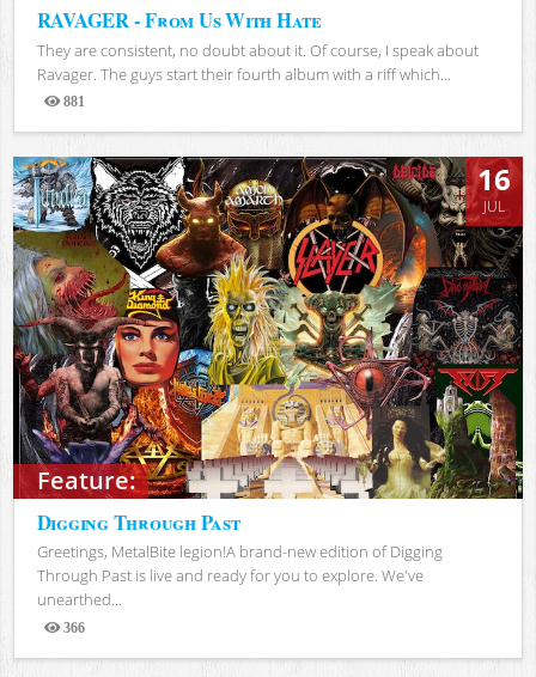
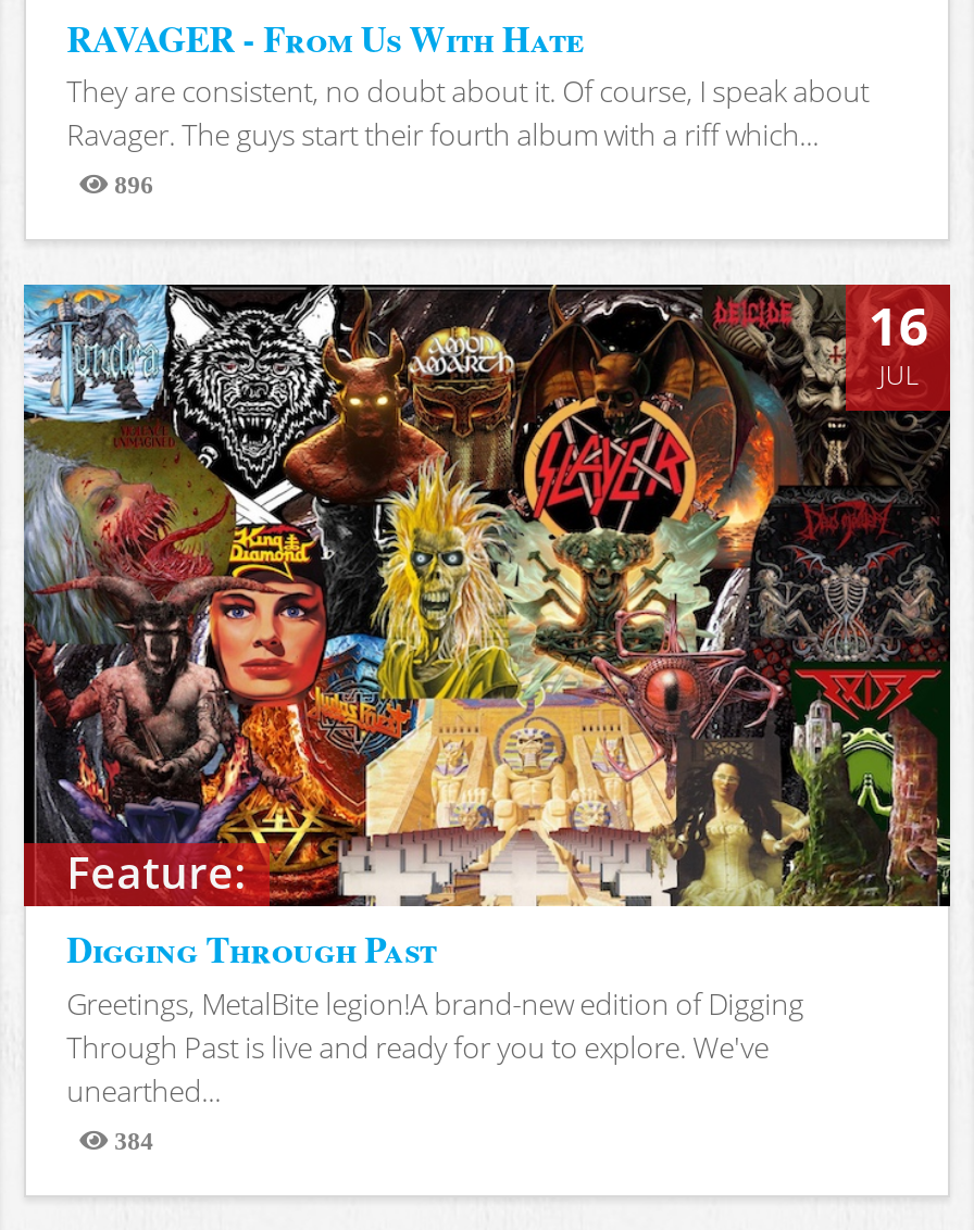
- 881
+ 896

- 366
+ 384
